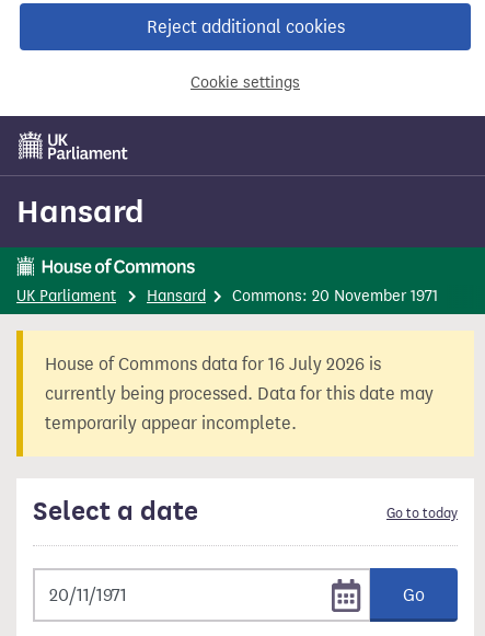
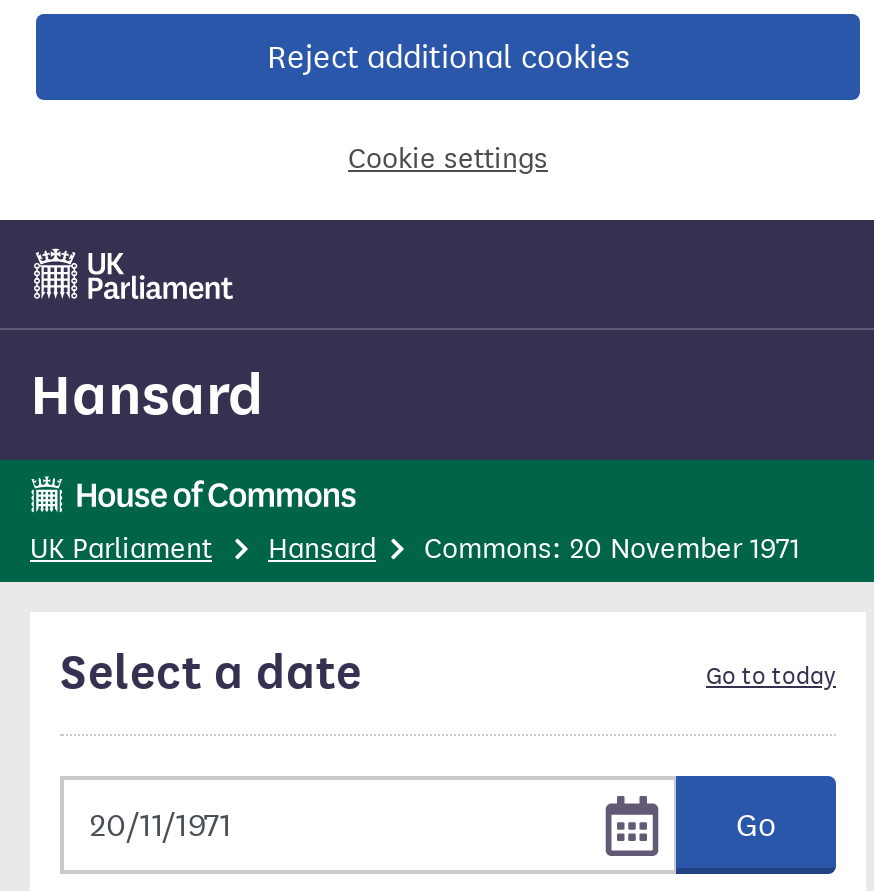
- [image]
- House of Commons data for 16 July 2026 is
- currently being processed. Data for this date may
- temporarily appear incomplete.
